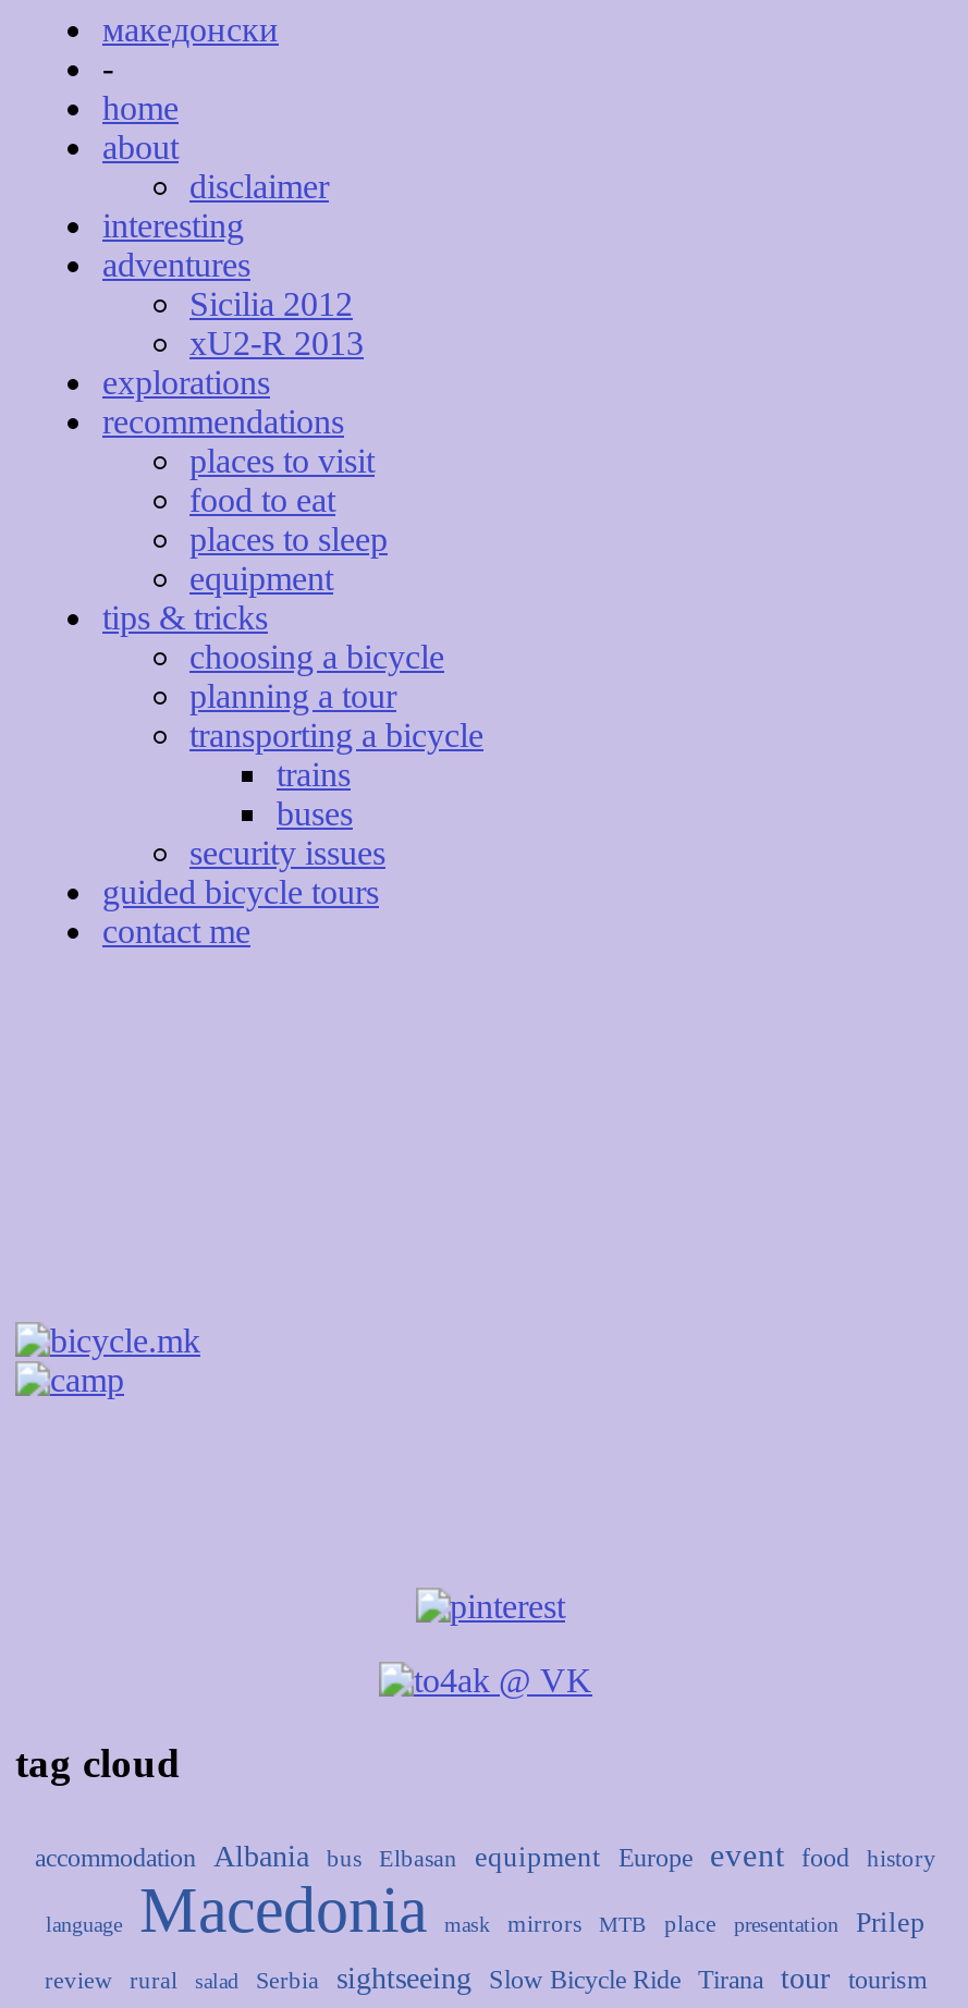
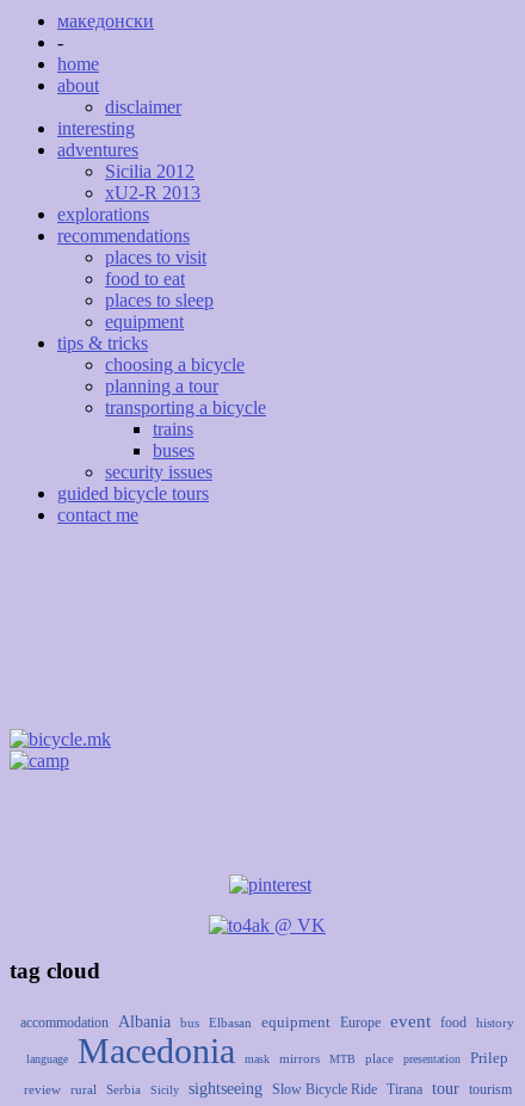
- salad

+ Sicily
